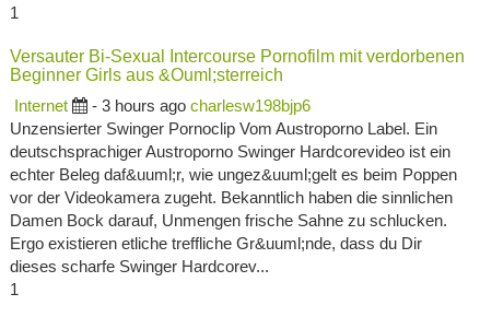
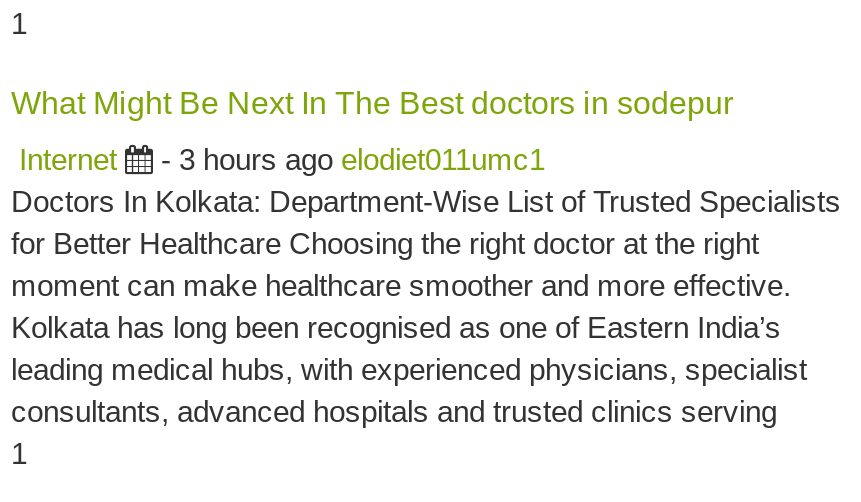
- Versauter Bi-Sexual Intercourse Pornofilm mit verdorbenen
- Beginner Girls aus &Ouml;sterreich
+ What Might Be Next In The Best doctors in sodepur

- - 3 hours ago charlesw198bjp6
- Unzensierter Swinger Pornoclip Vom Austroporno Label. Ein
- deutschsprachiger Austroporno Swinger Hardcorevideo ist ein
- echter Beleg daf&uuml;r, wie ungez&uuml;gelt es beim Poppen
- vor der Videokamera zugeht. Bekanntlich haben die sinnlichen
- Damen Bock darauf, Unmengen frische Sahne zu schlucken.
- Ergo existieren etliche treffliche Gr&uuml;nde, dass du Dir
- dieses scharfe Swinger Hardcorev...
+ - 3 hours ago elodiet011umc1
+ Doctors In Kolkata: Department-Wise List of Trusted Specialists
+ for Better Healthcare Choosing the right doctor at the right
+ moment can make healthcare smoother and more effective.
+ Kolkata has long been recognised as one of Eastern India’s
+ leading medical hubs, with experienced physicians, specialist
+ consultants, advanced hospitals and trusted clinics serving
